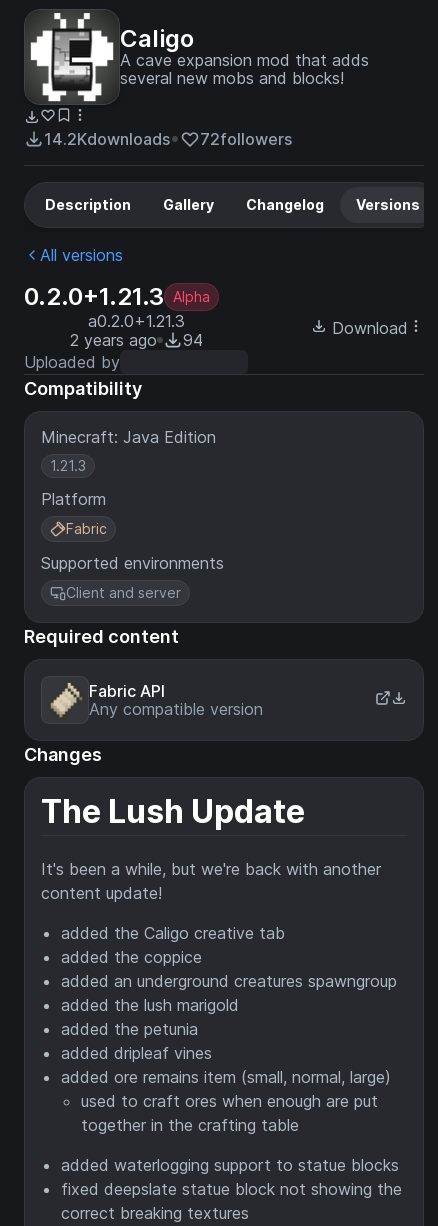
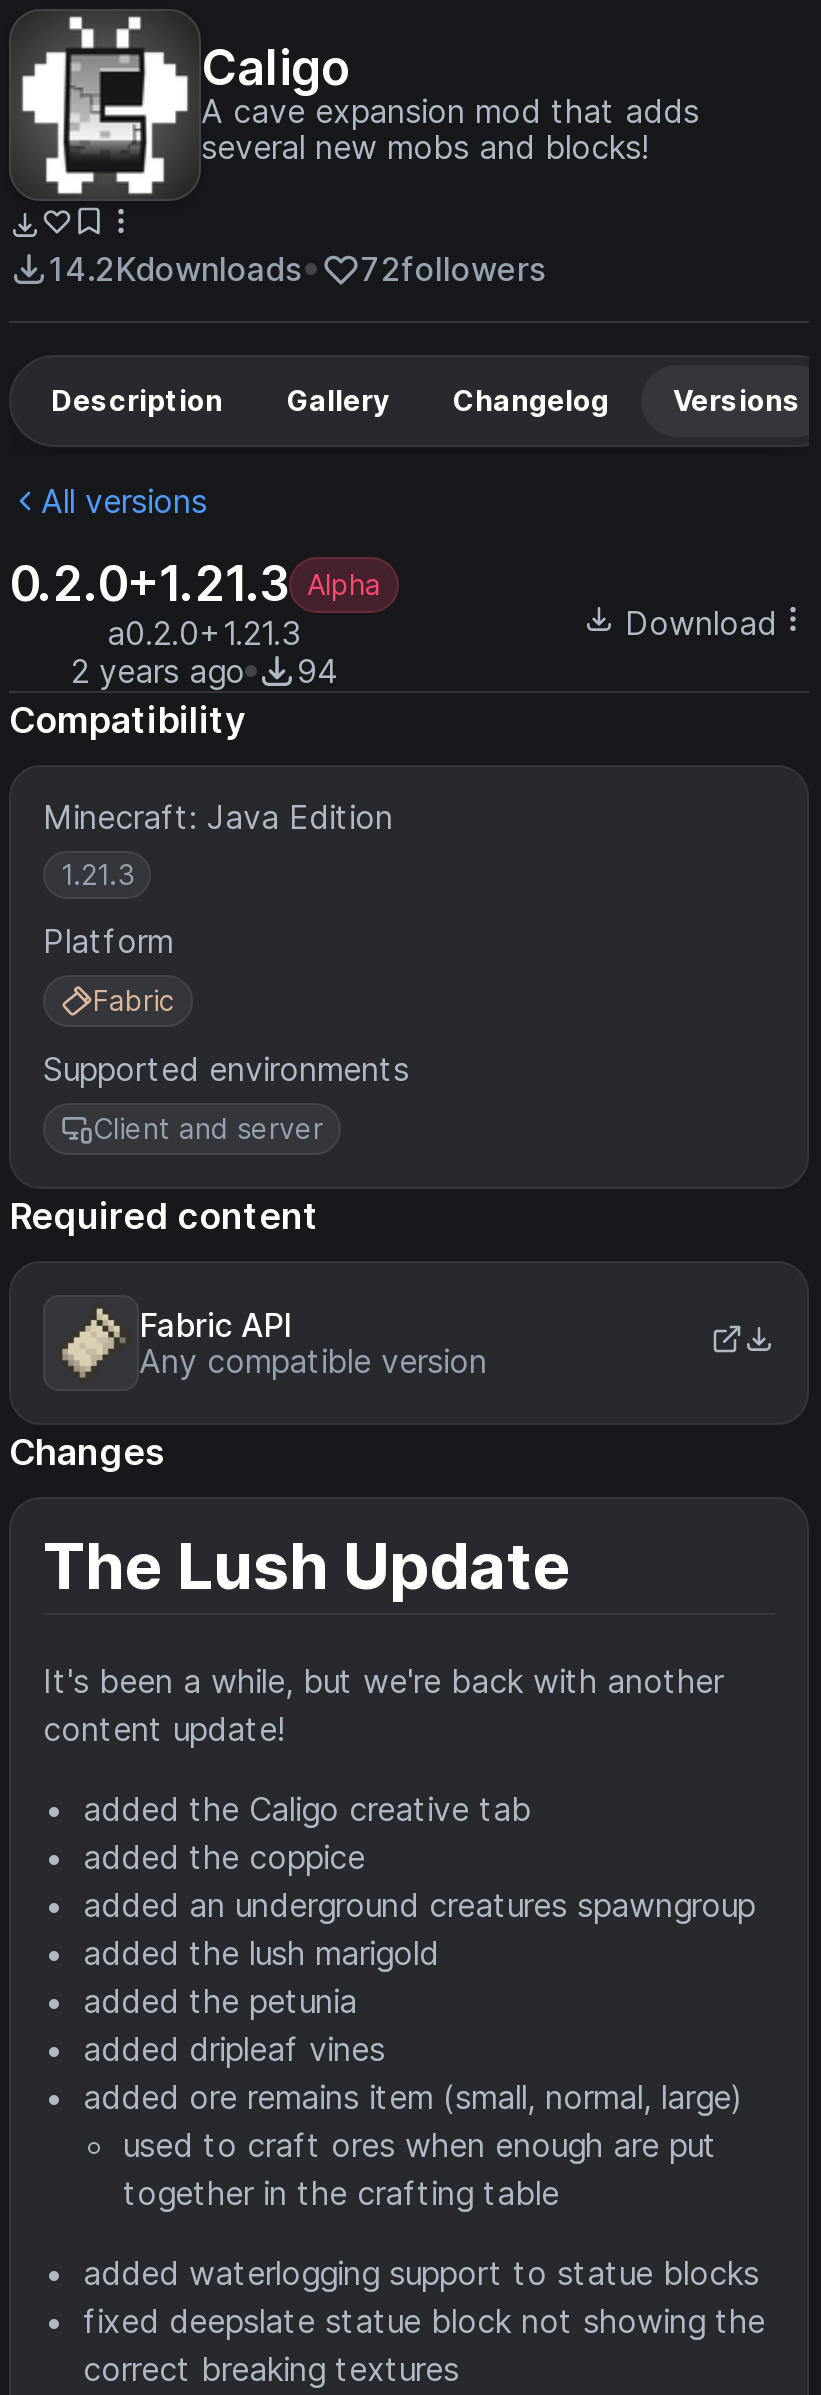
- Uploaded by
